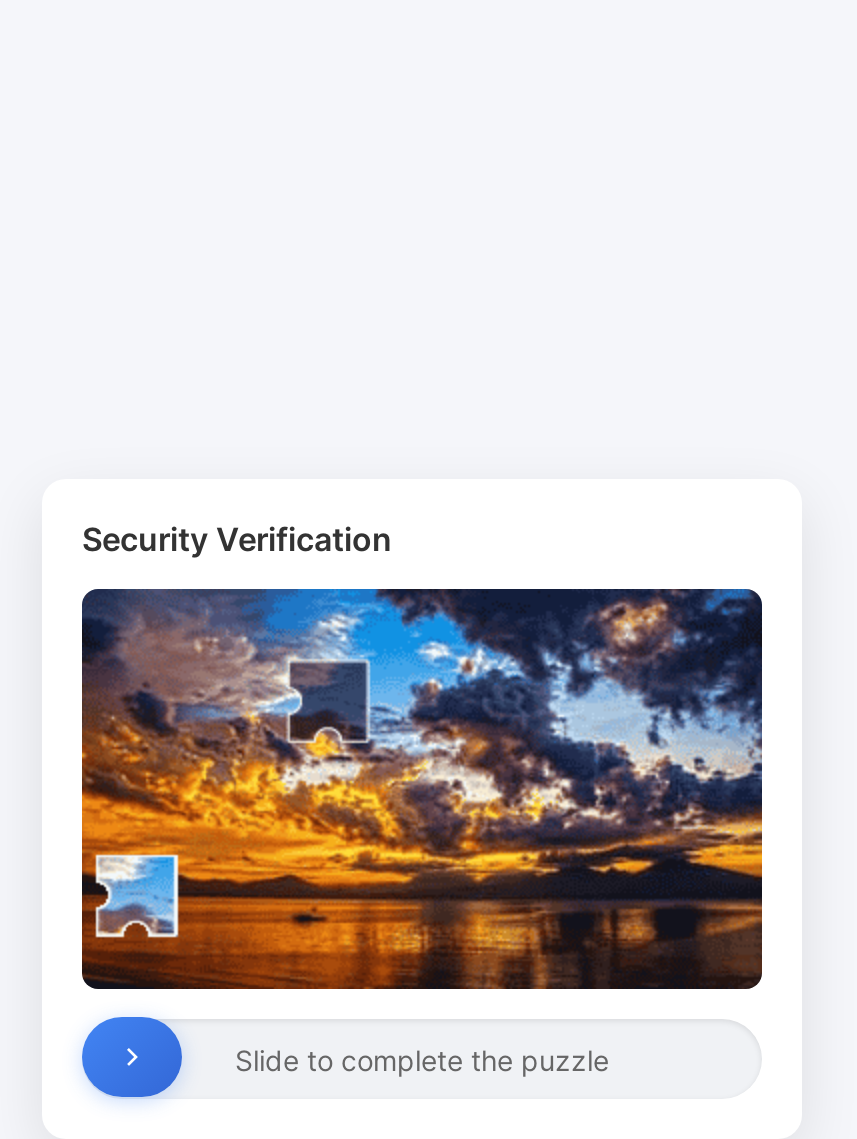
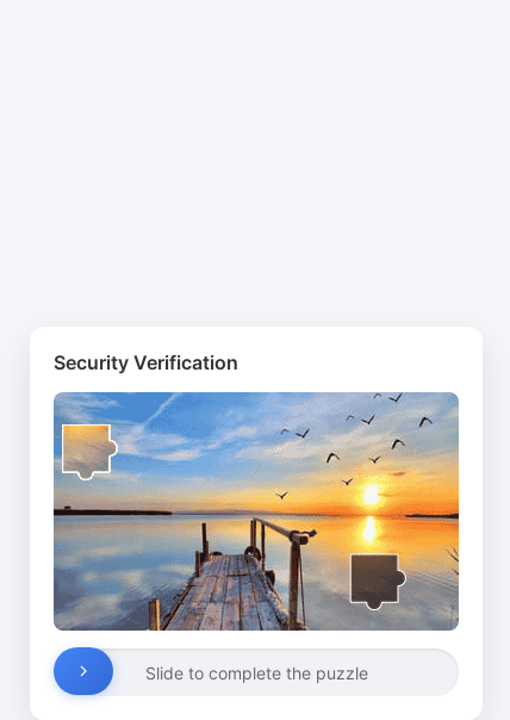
- [image]
+ [image]
